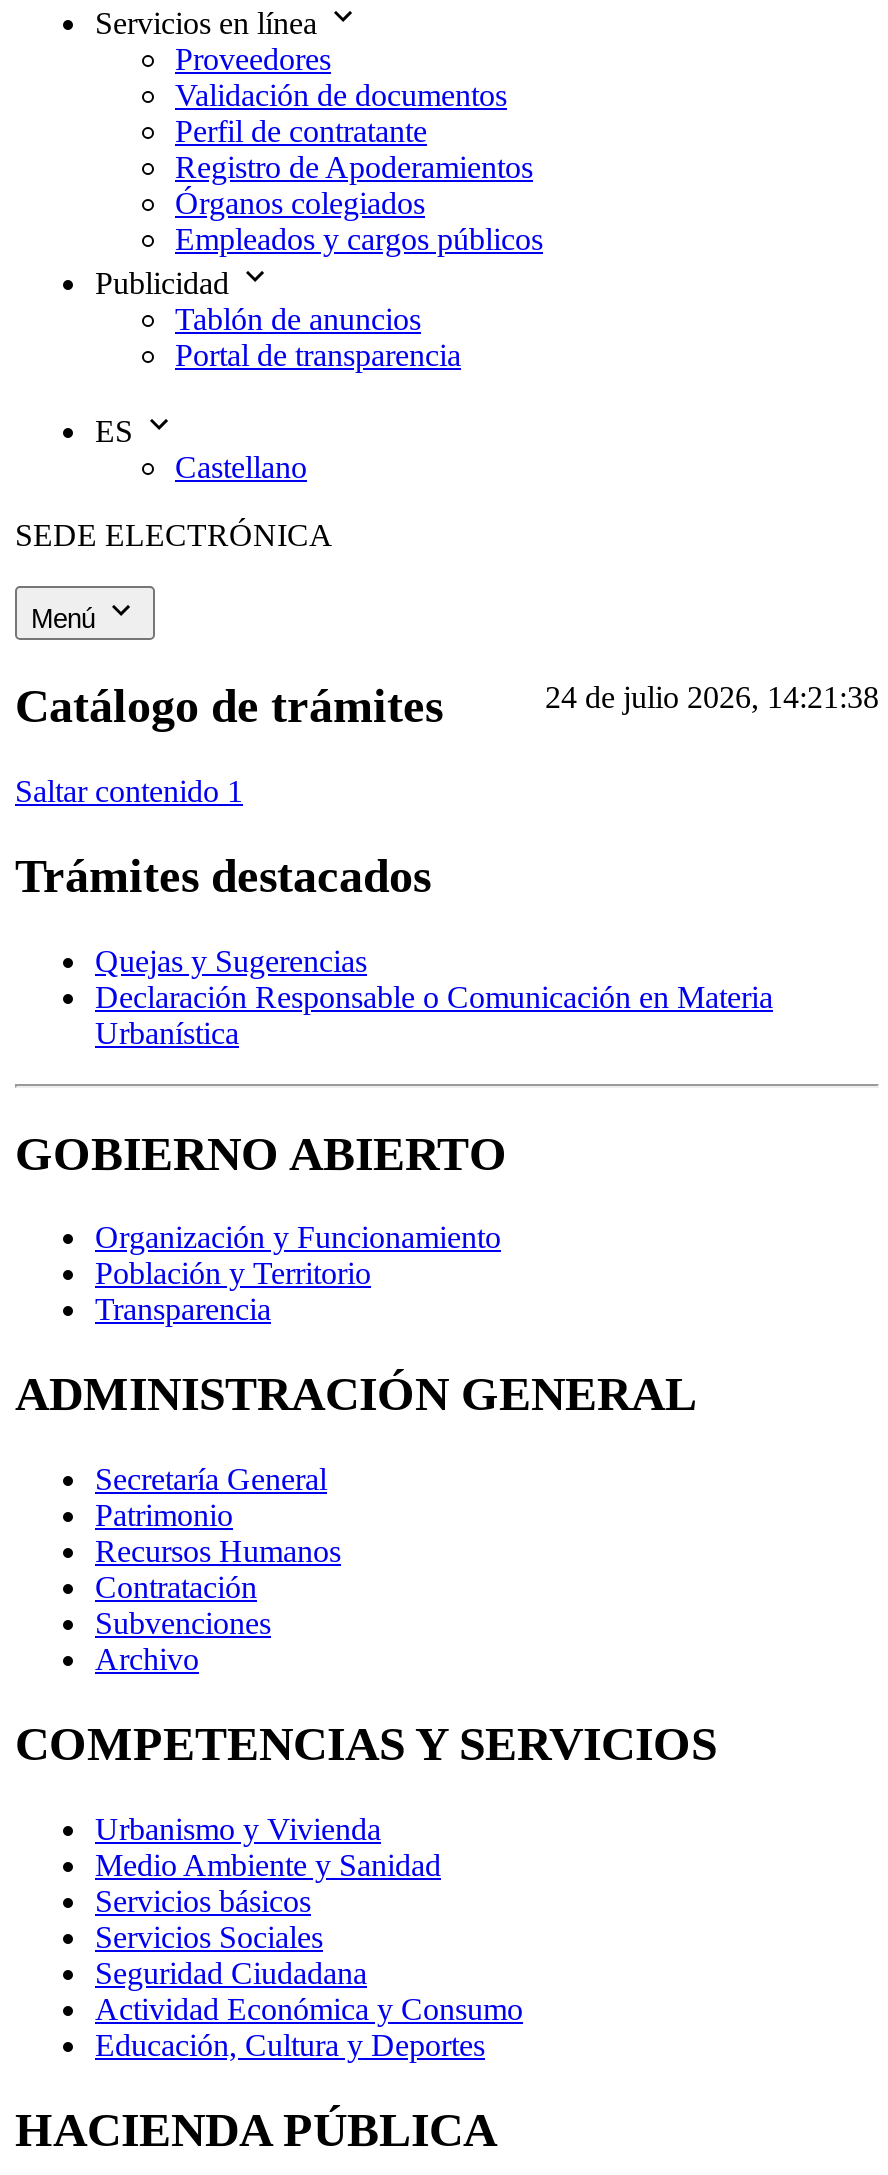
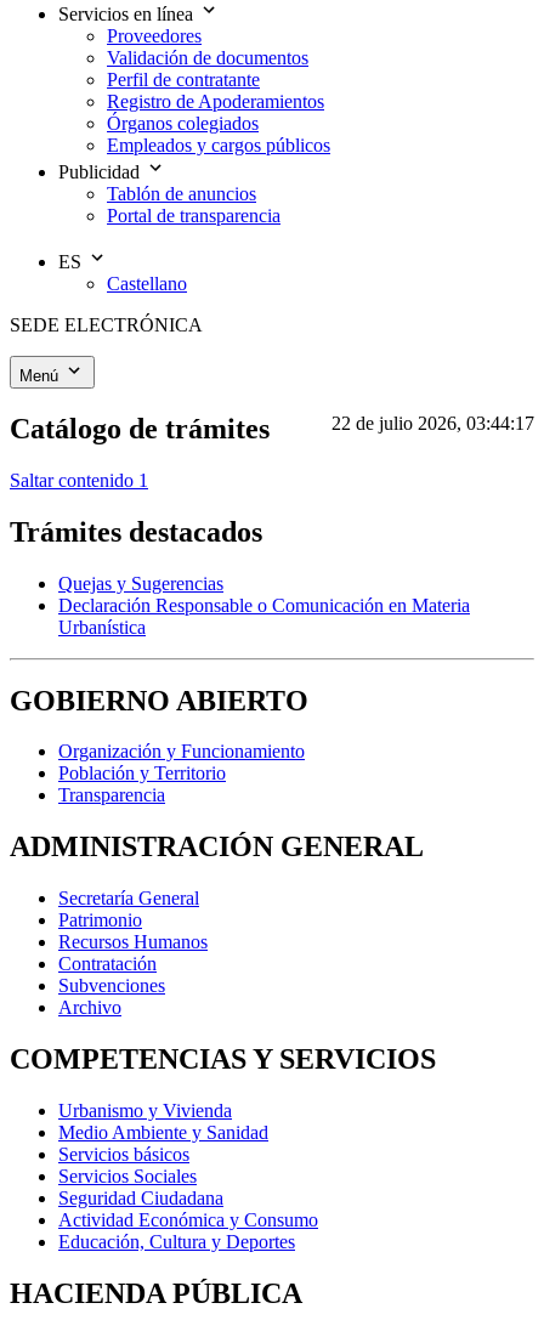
- 24 de julio 2026, 14:21:38
+ 22 de julio 2026, 03:44:17
